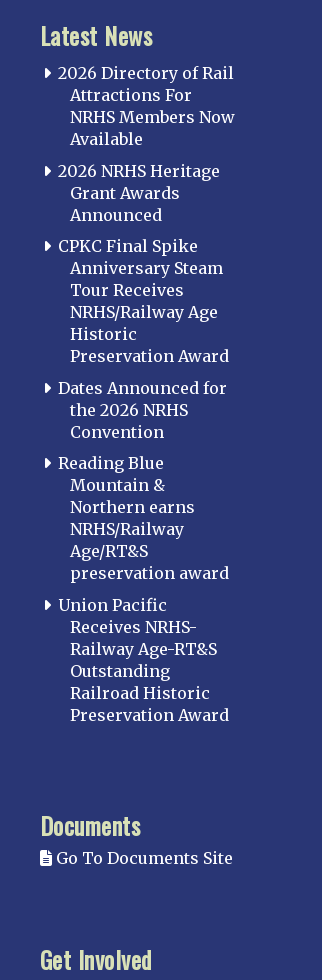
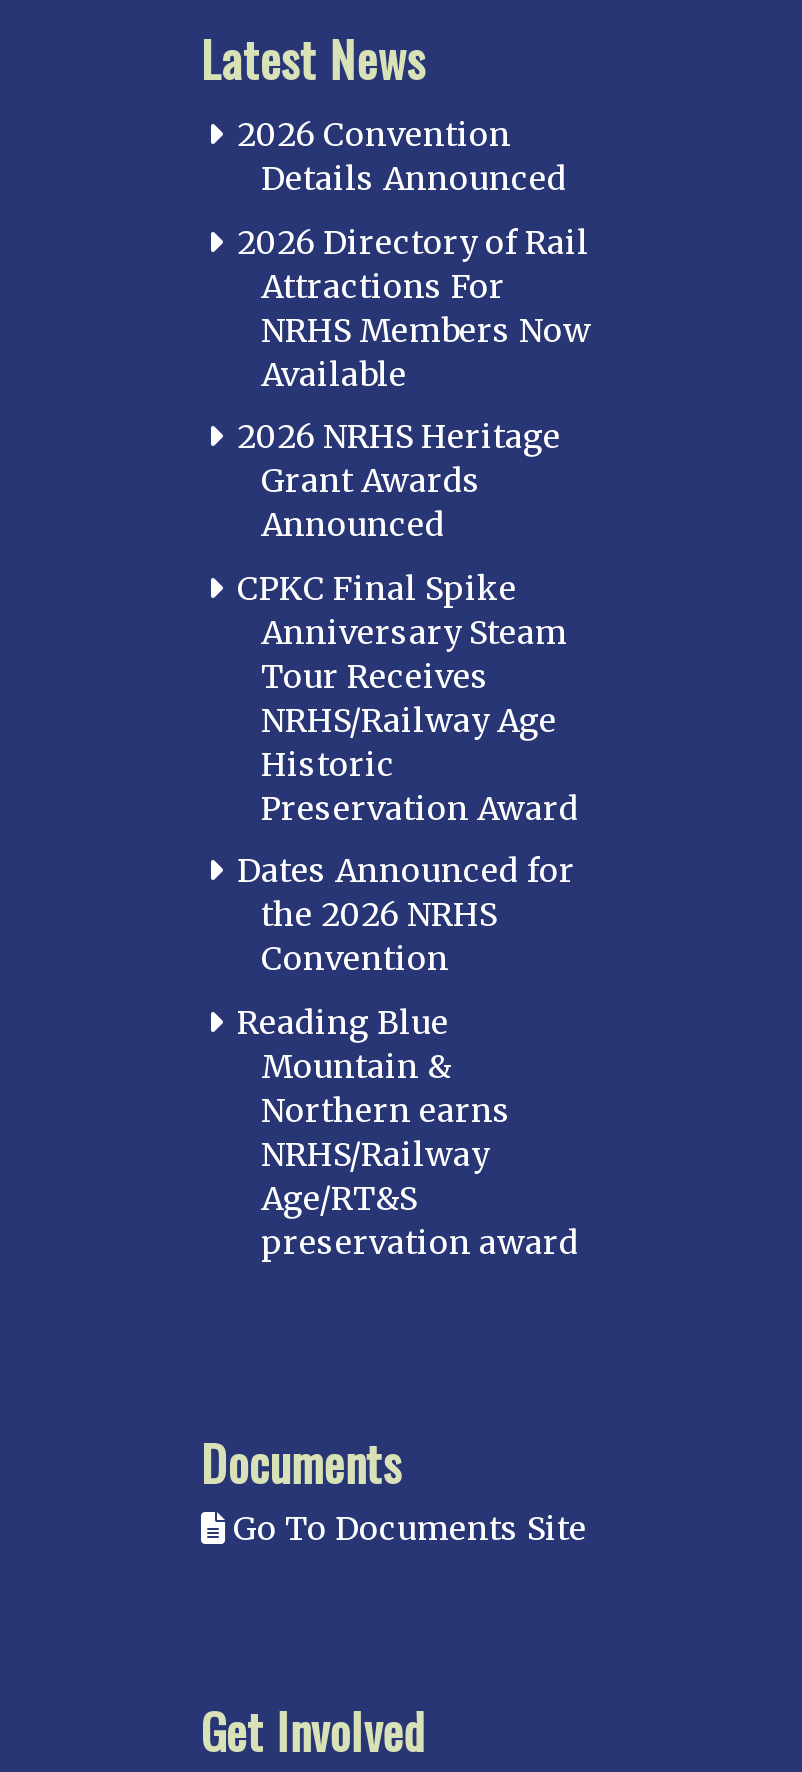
+ 2026 Convention
+ Details Announced

moved down: 2026 Directory of Rail | Attractions For | NRHS Members Now | ... | Age/RT&S | preservation award

- Union Pacific
- Receives NRHS-
- Railway Age-RT&S
- Outstanding
- Railroad Historic
- Preservation Award
